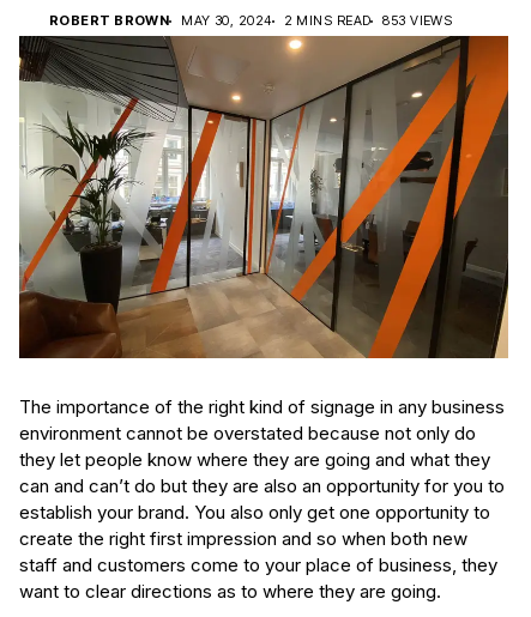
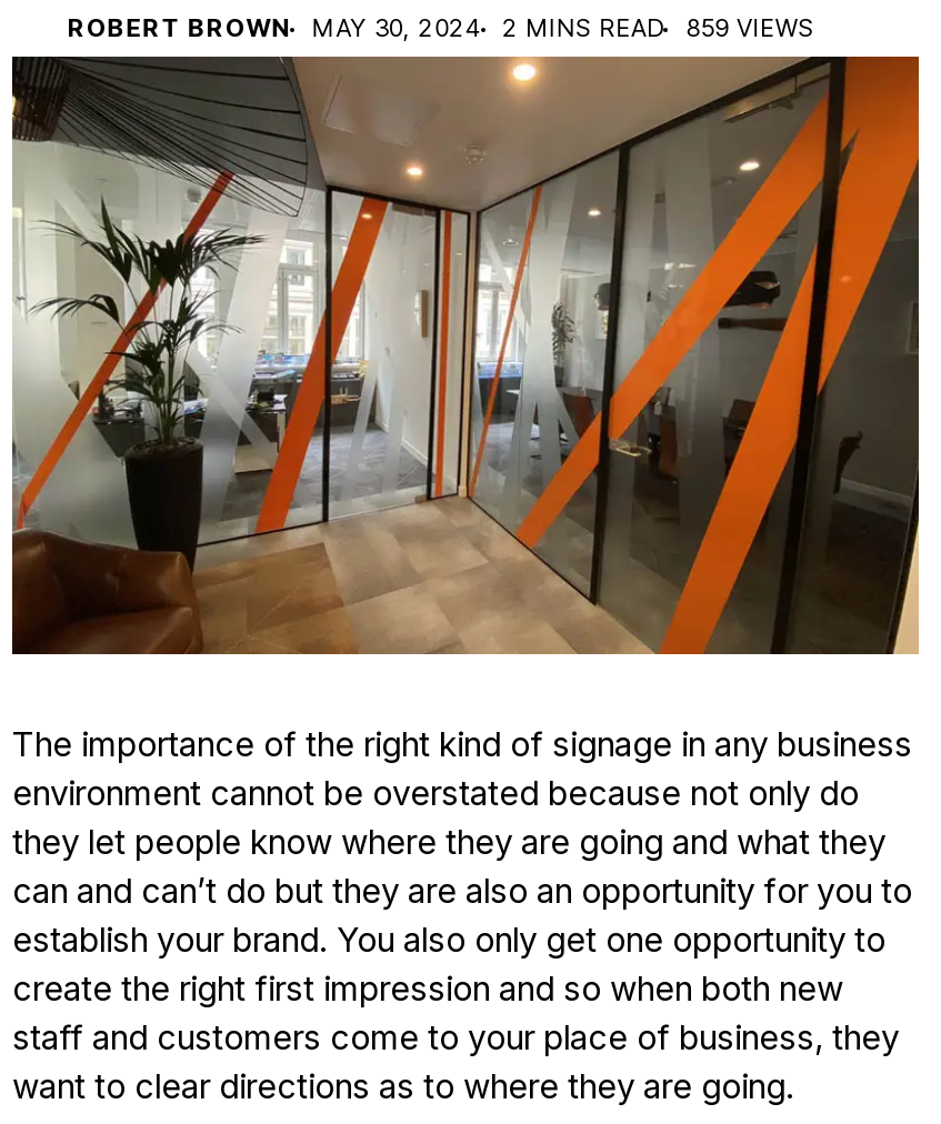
- ROBERT BROWN MAY 30, 2024 2 MINS READ 853 VIEWS
+ ROBERT BROWN MAY 30, 2024 2 MINS READ 859 VIEWS
